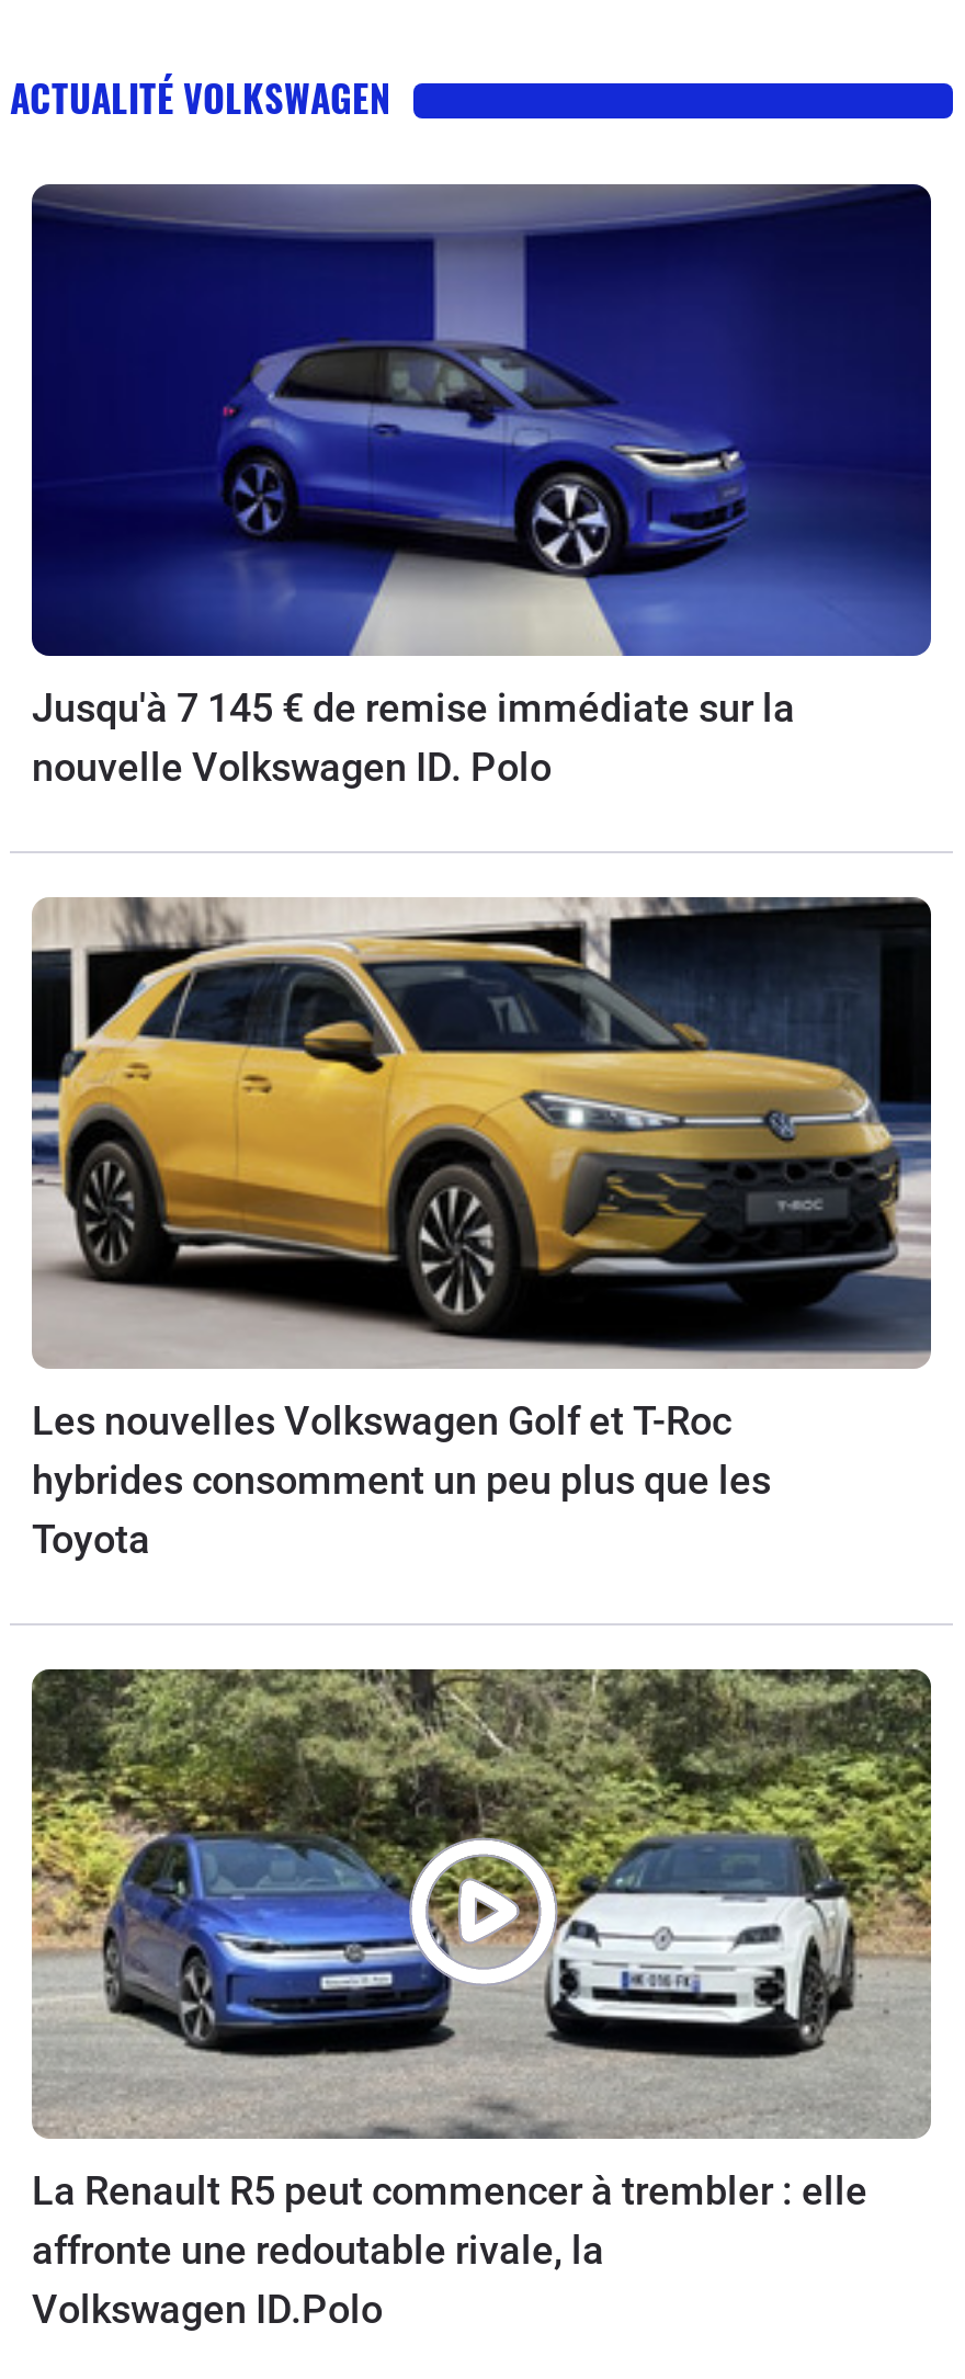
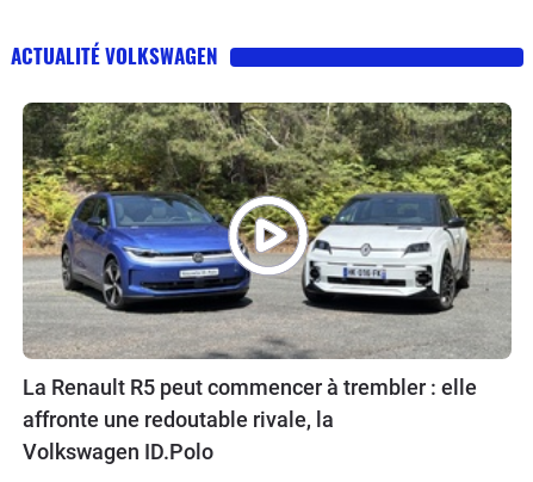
- [image]
- Jusqu'à 7 145 € de remise immédiate sur la
- nouvelle Volkswagen ID. Polo

- [image]
- Les nouvelles Volkswagen Golf et T-Roc
- hybrides consomment un peu plus que les
- Toyota
